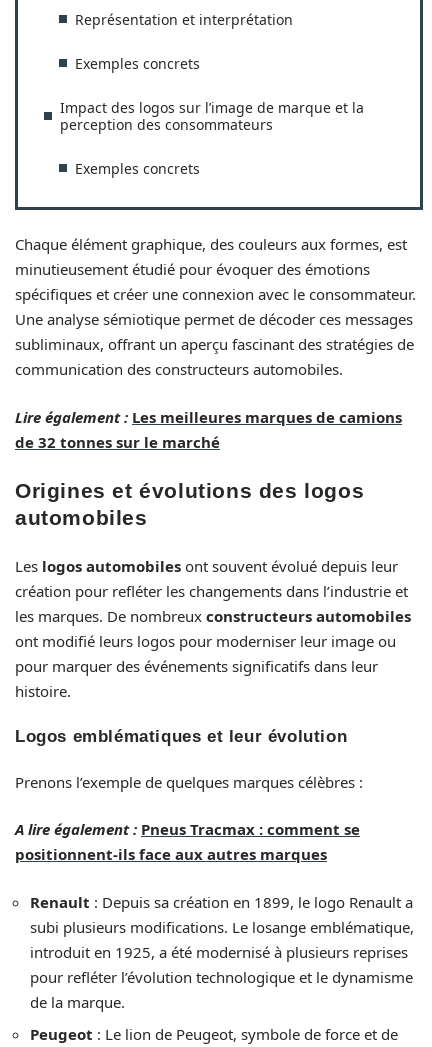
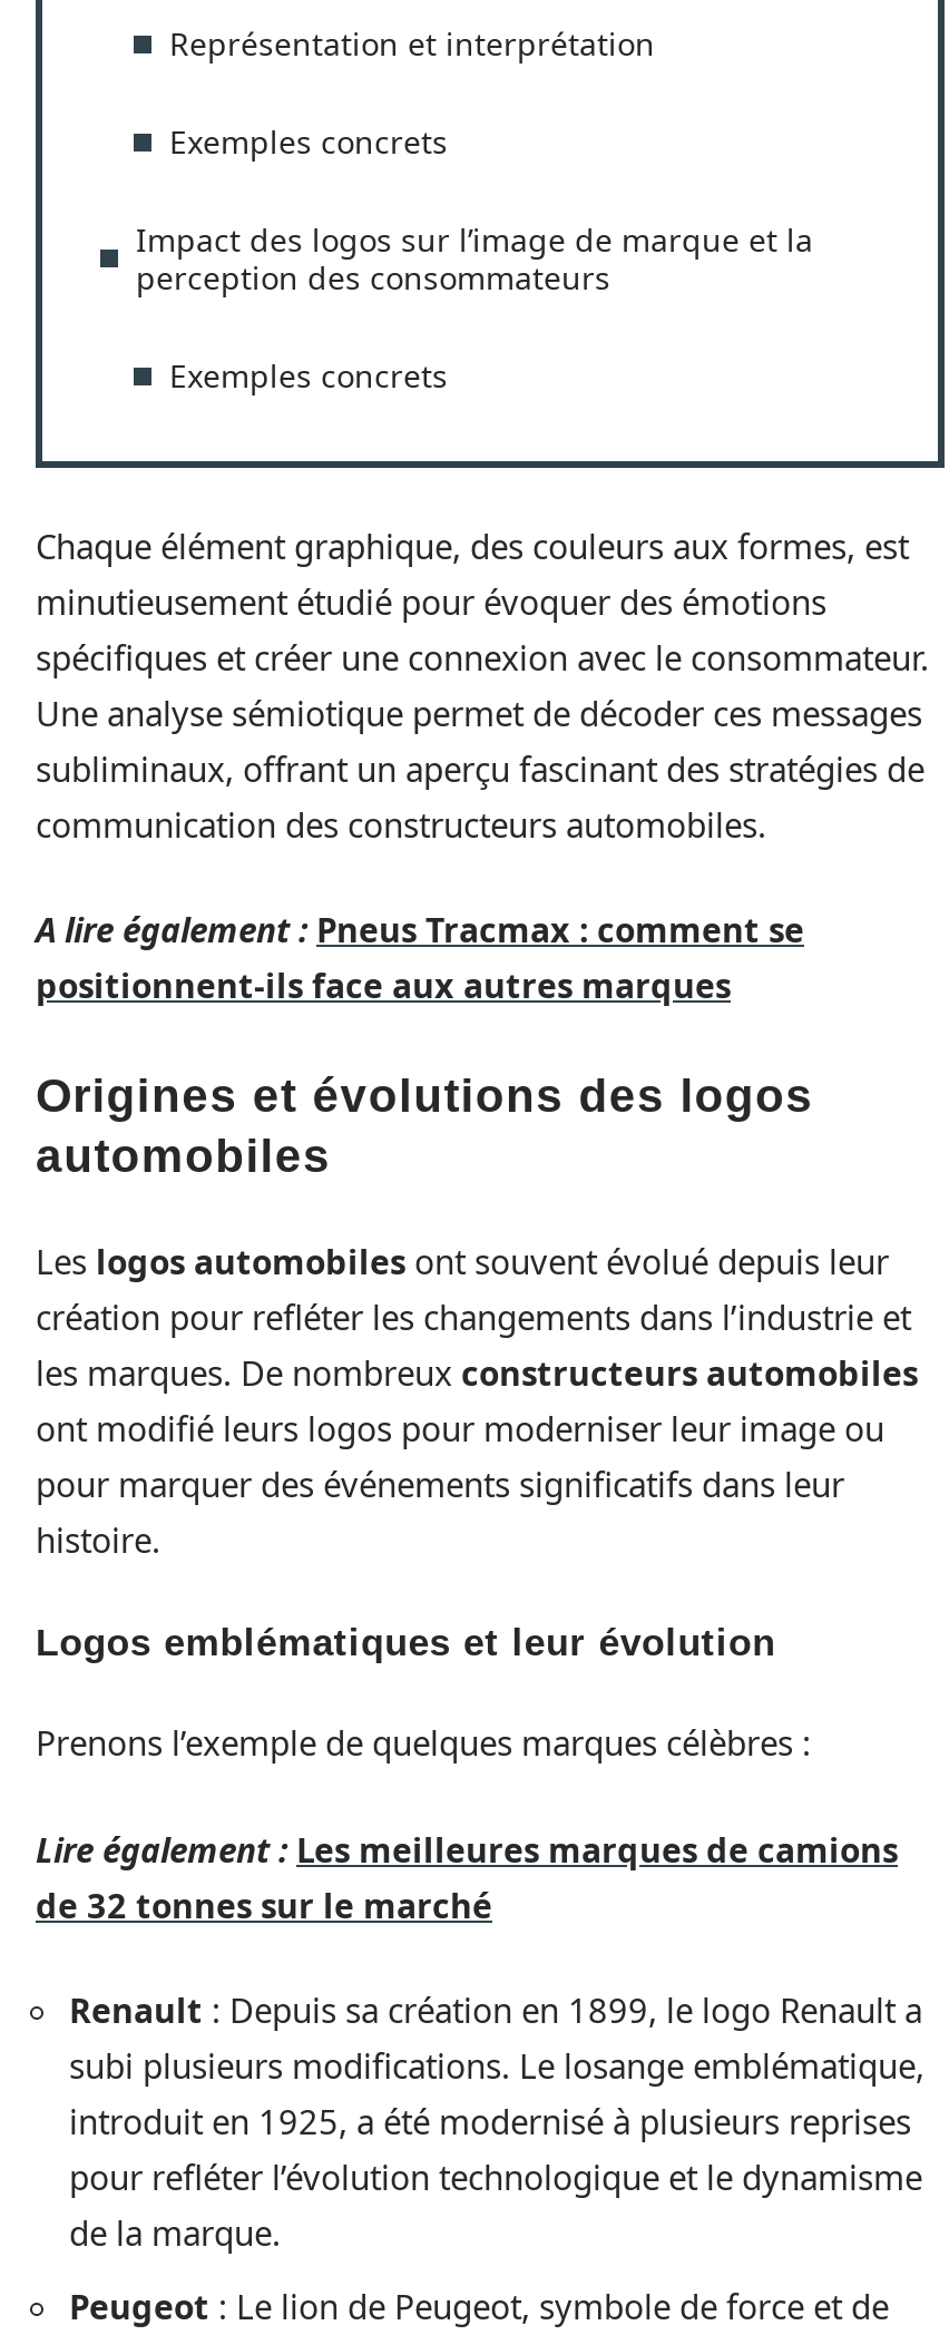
moved down: Lire également : Les meilleures marques de camions | de 32 tonnes sur le marché

moved up: A lire également : Pneus Tracmax : comment se | positionnent-ils face aux autres marques
